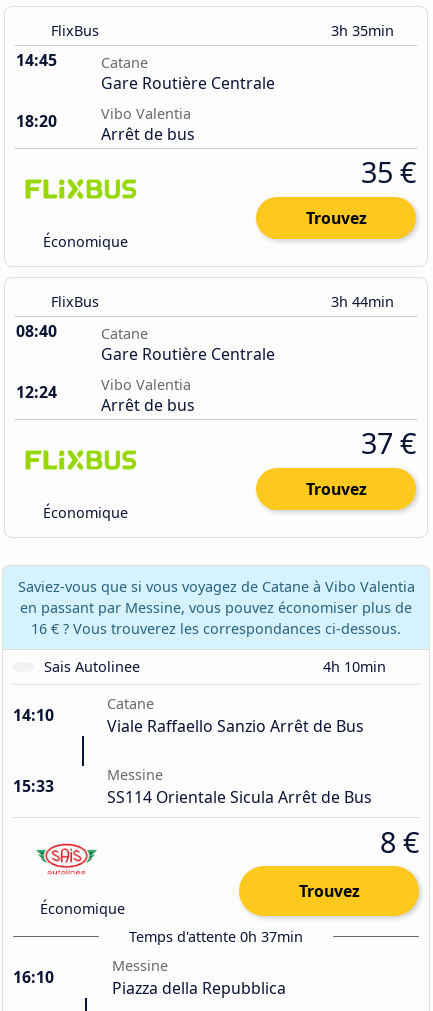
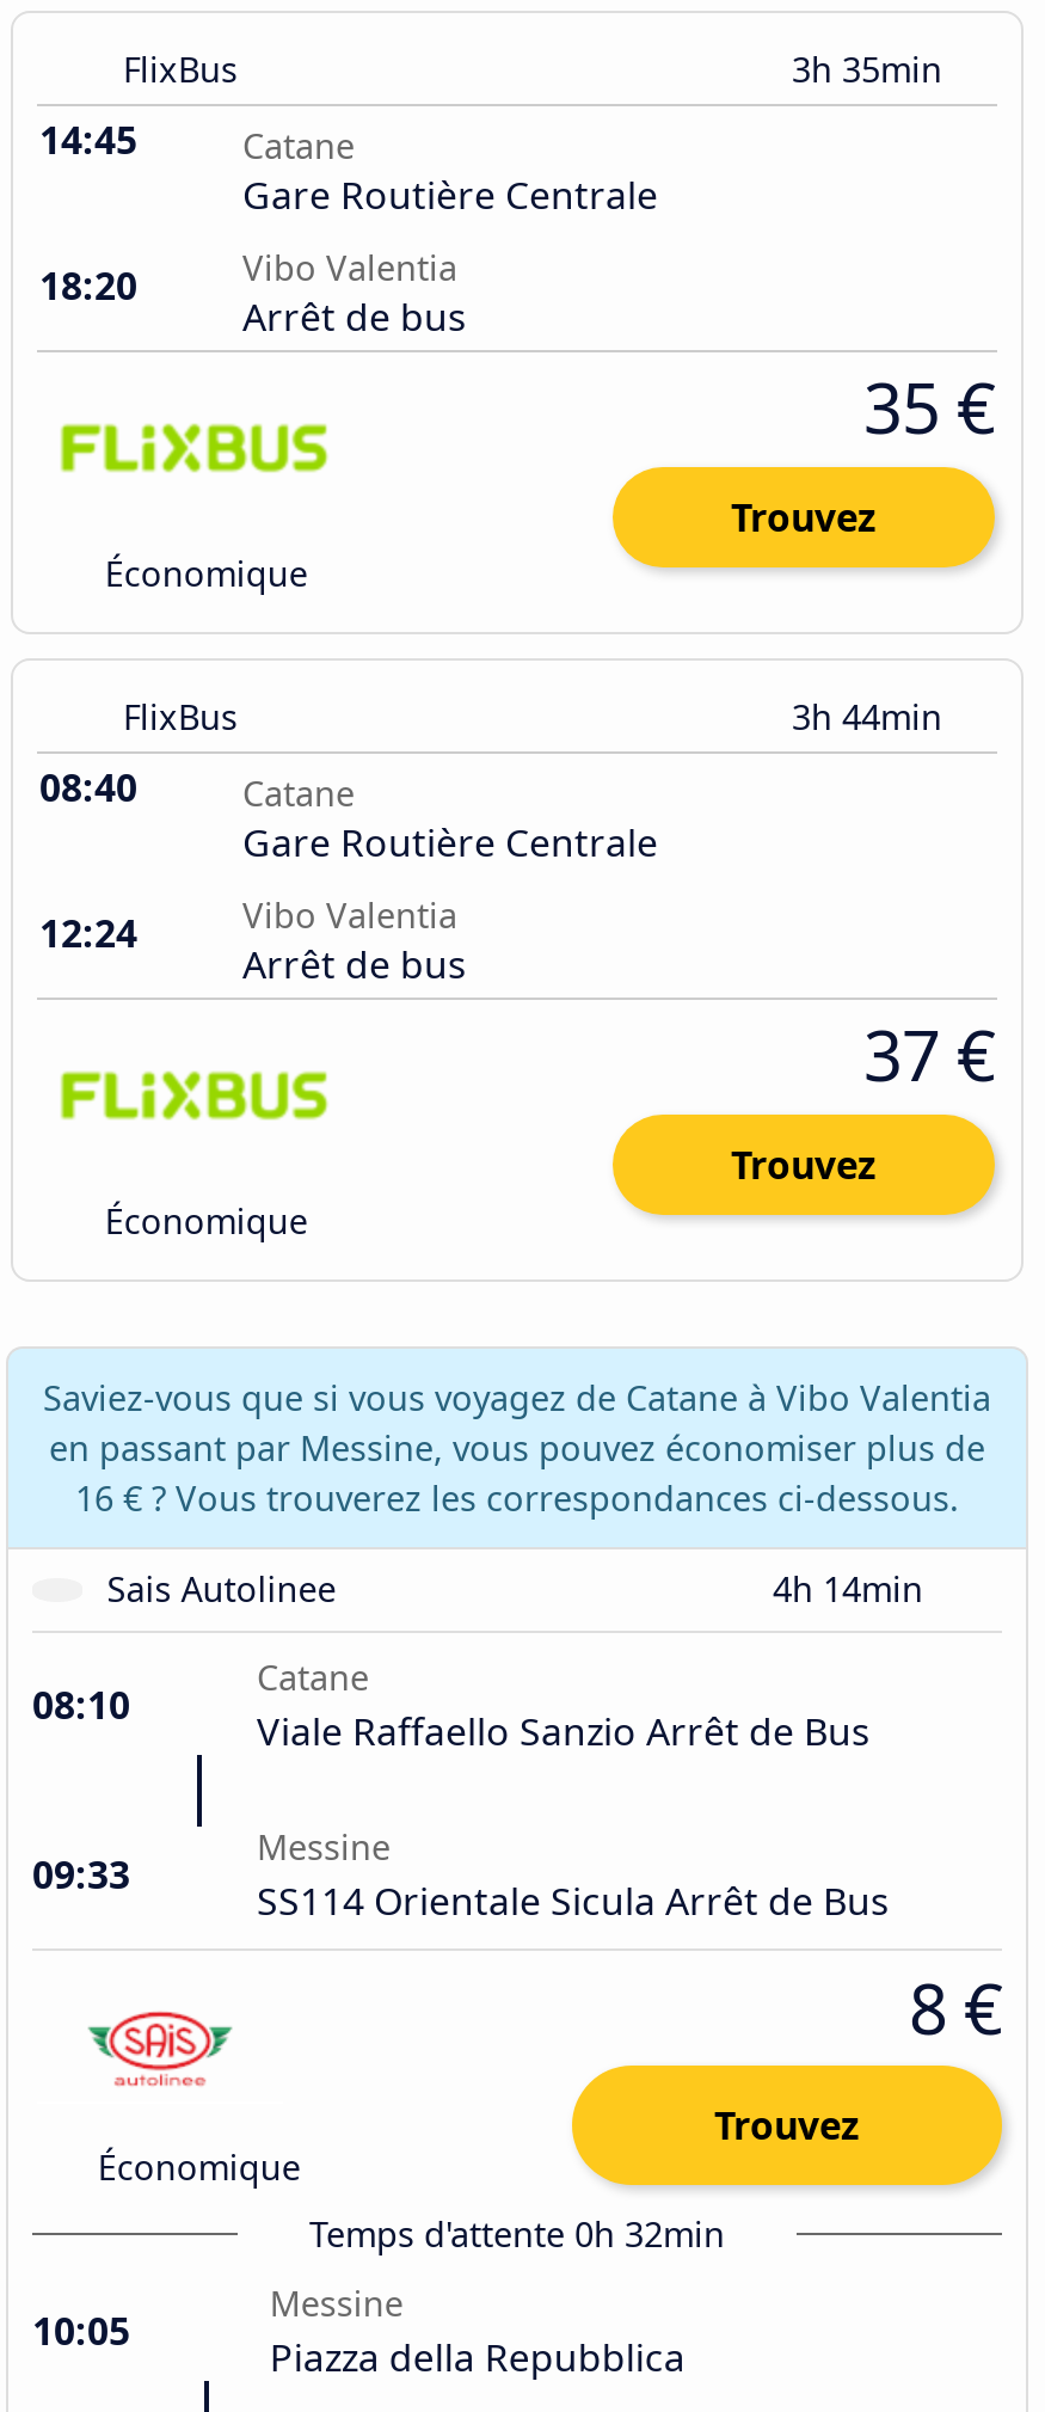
- 4h 10min
+ 4h 14min

- 14:10
+ 08:10

- 15:33
+ 09:33

- Temps d'attente 0h 37min
+ Temps d'attente 0h 32min

- 16:10
+ 10:05
